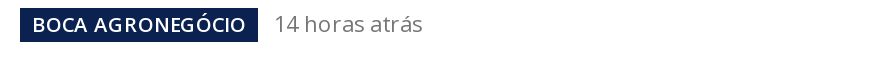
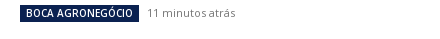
- 14 horas atrás
+ 11 minutos atrás
